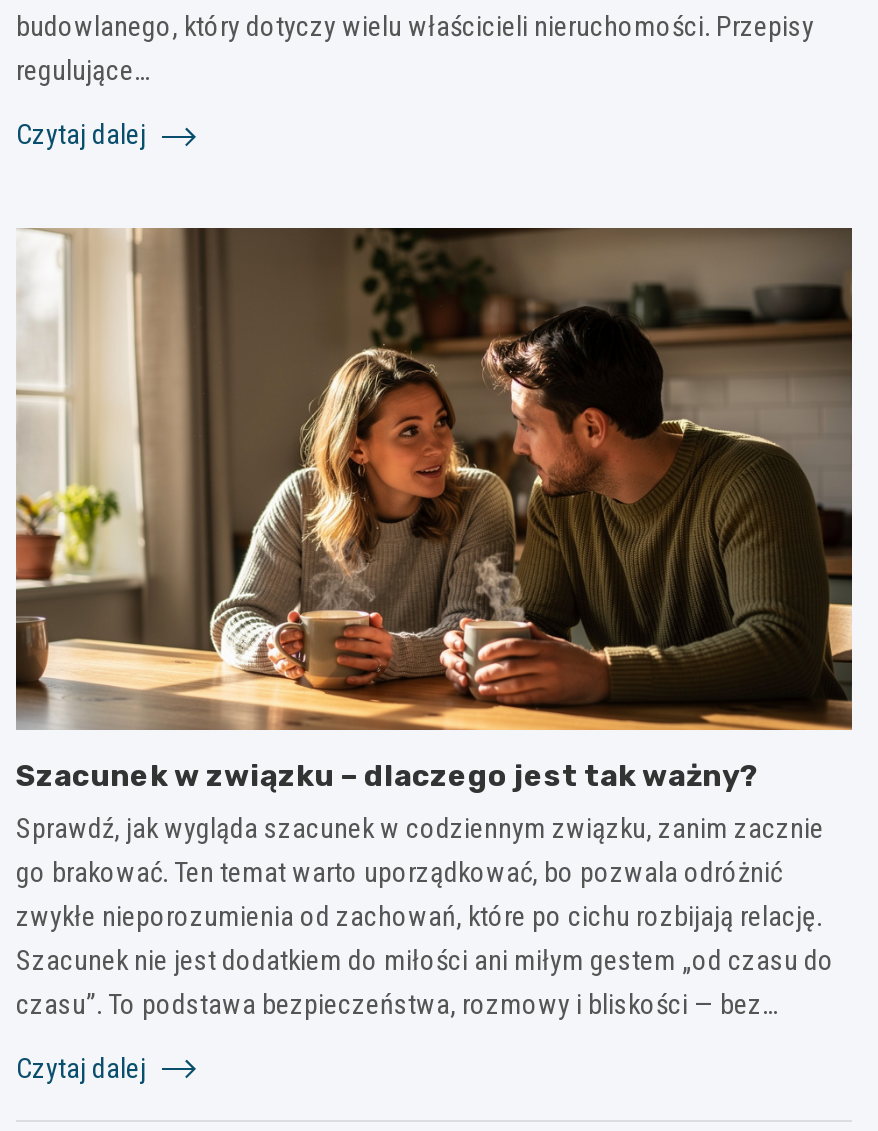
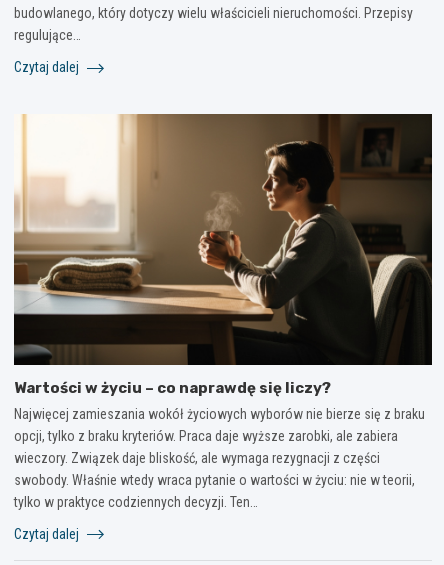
- [image]
- Szacunek w związku – dlaczego jest tak ważny?
+ [image]
+ Wartości w życiu – co naprawdę się liczy?

- Sprawdź, jak wygląda szacunek w codziennym związku, zanim zacznie
- go brakować. Ten temat warto uporządkować, bo pozwala odróżnić
- zwykłe nieporozumienia od zachowań, które po cichu rozbijają relację.
- Szacunek nie jest dodatkiem do miłości ani miłym gestem „od czasu do
- czasu”. To podstawa bezpieczeństwa, rozmowy i bliskości — bez…
+ Najwięcej zamieszania wokół życiowych wyborów nie bierze się z braku
+ opcji, tylko z braku kryteriów. Praca daje wyższe zarobki, ale zabiera
+ wieczory. Związek daje bliskość, ale wymaga rezygnacji z części
+ swobody. Właśnie wtedy wraca pytanie o wartości w życiu: nie w teorii,
+ tylko w praktyce codziennych decyzji. Ten…
